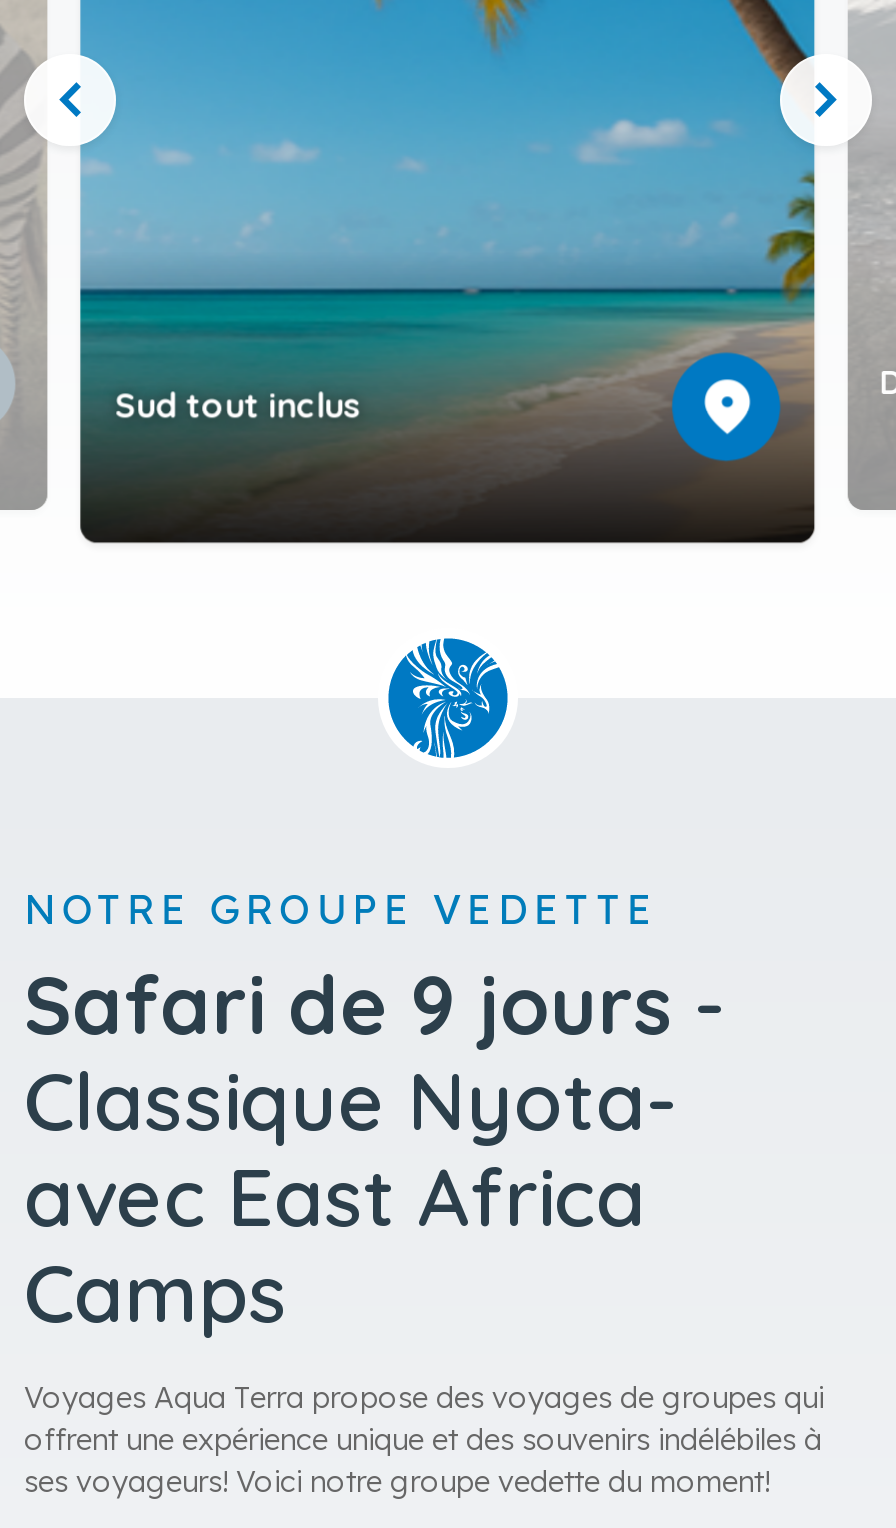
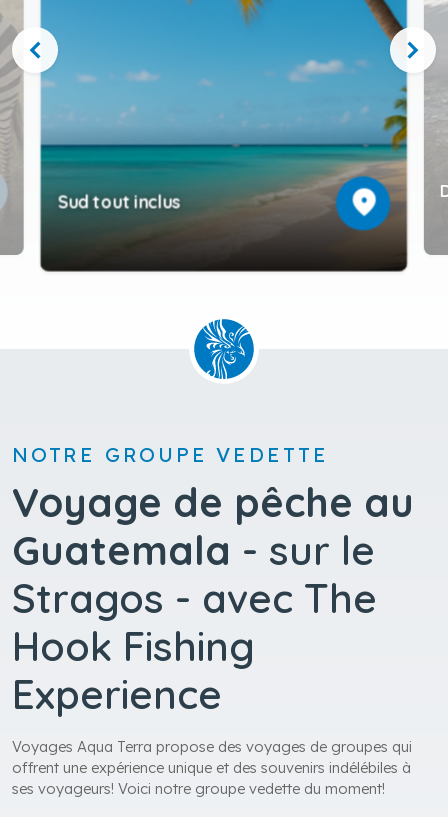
- Safari de 9 jours -
- Classique Nyota-
- avec East Africa
- Camps
+ Voyage de pêche au
+ Guatemala - sur le
+ Stragos - avec The
+ Hook Fishing
+ Experience
